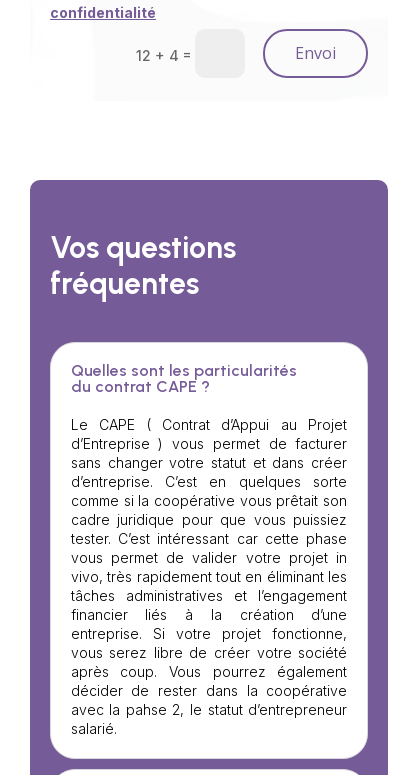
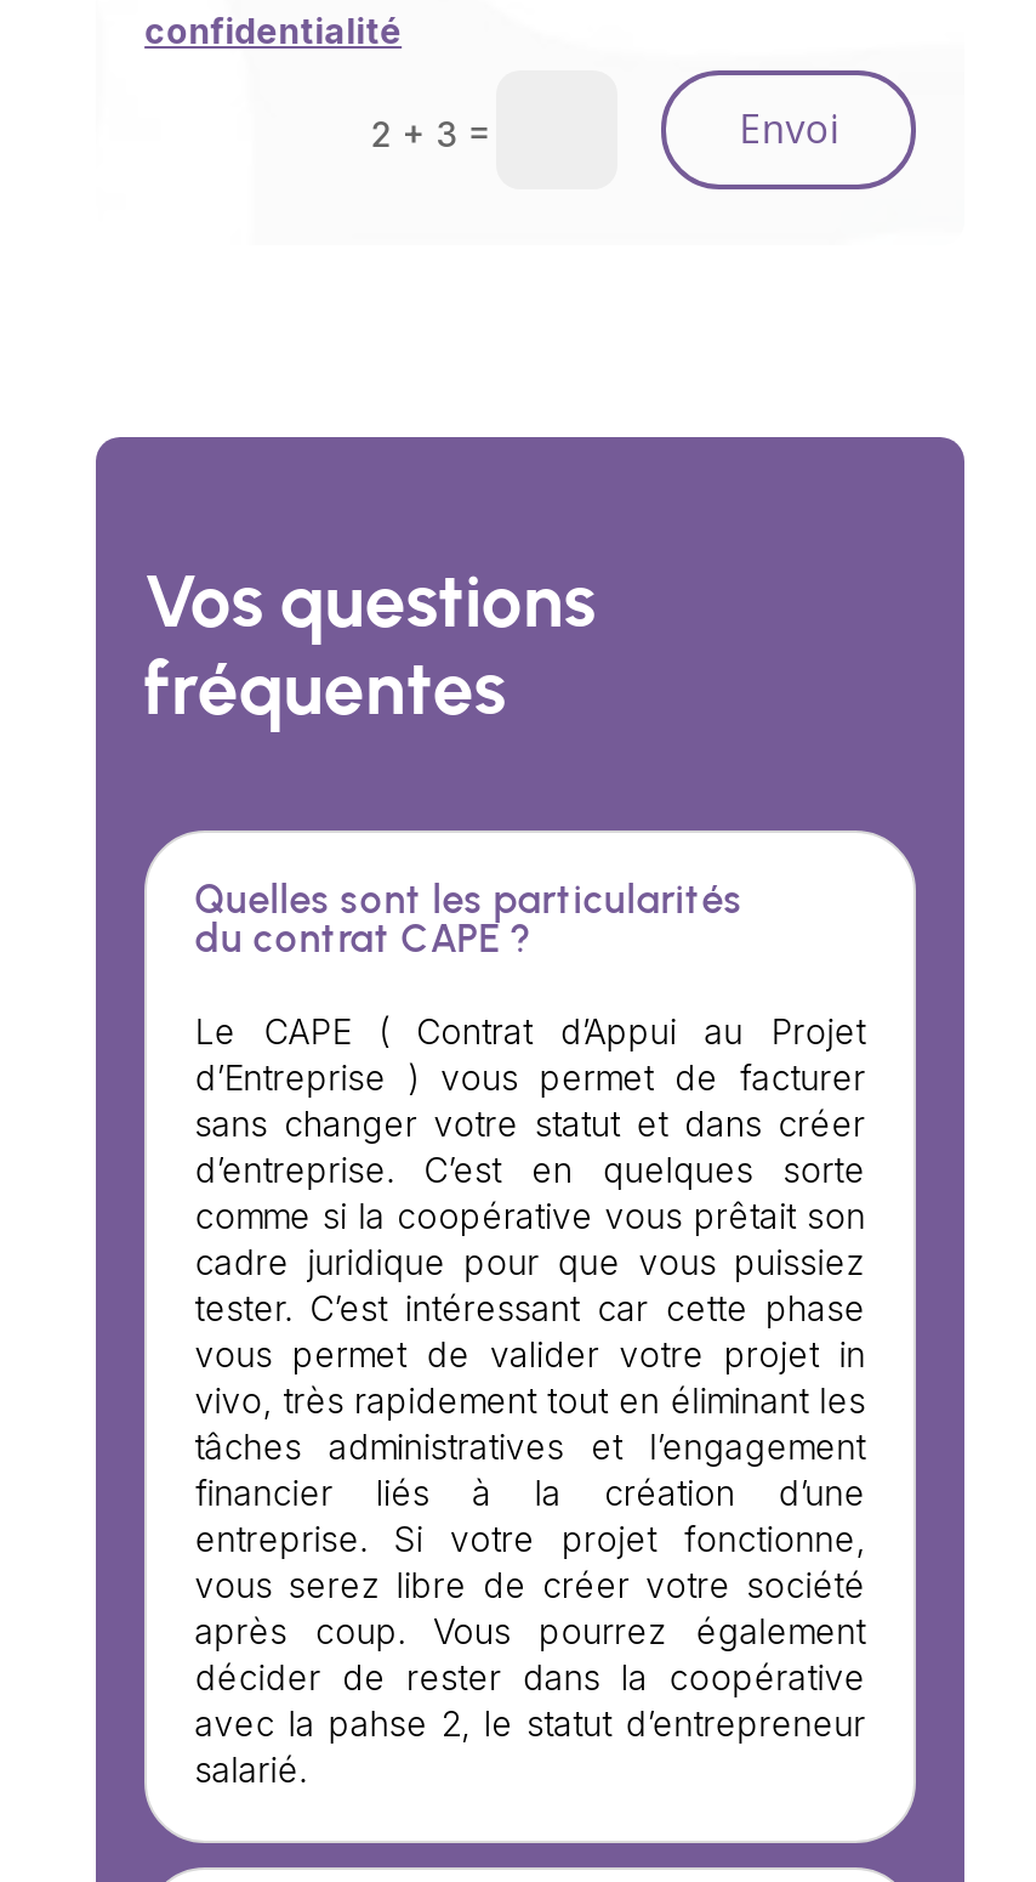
- 12 + 4 =
+ 2 + 3 =
